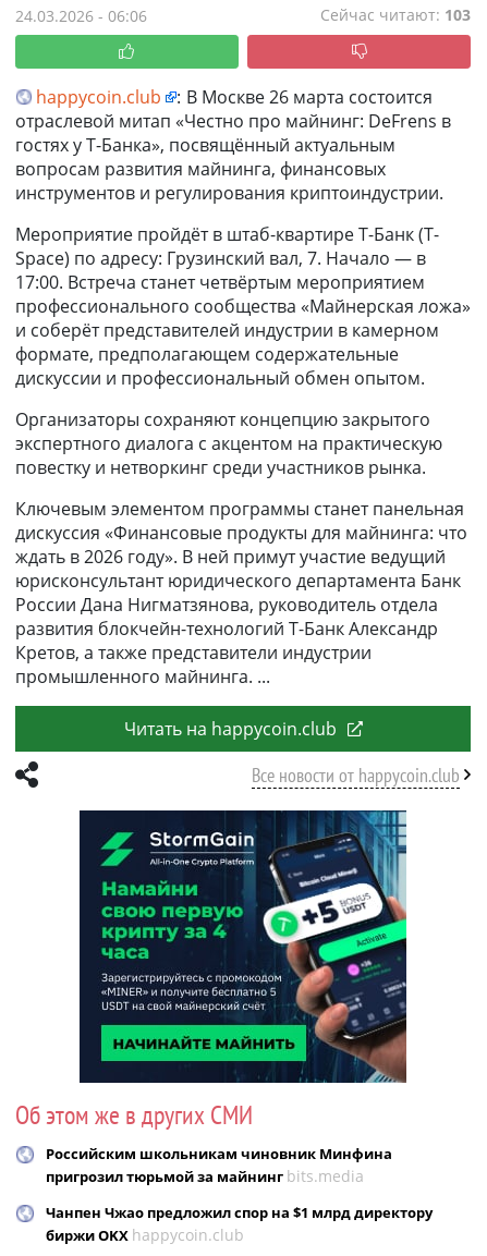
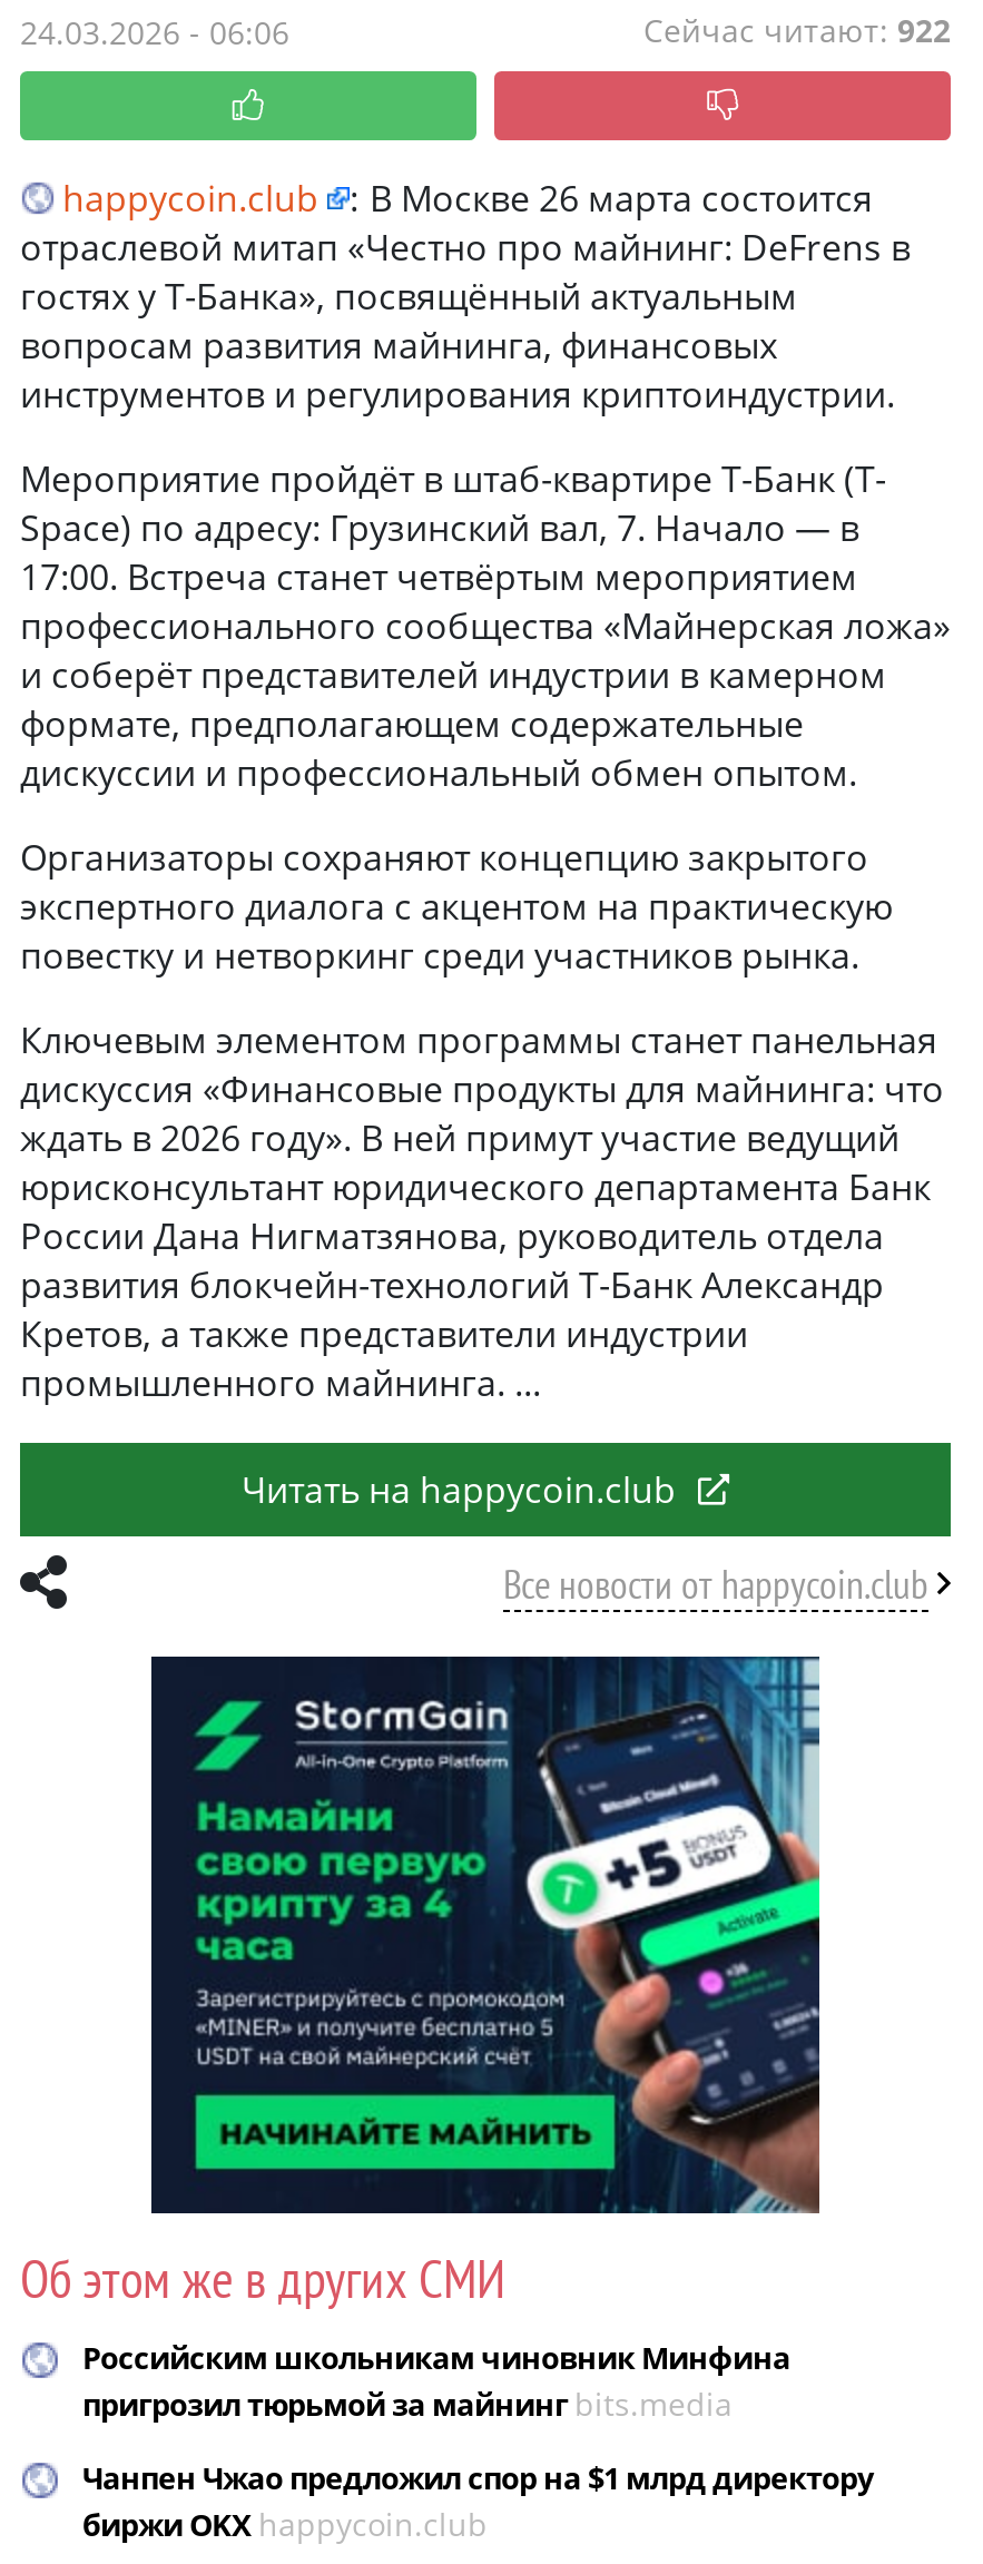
- Сейчас читают: 103
+ Сейчас читают: 922
